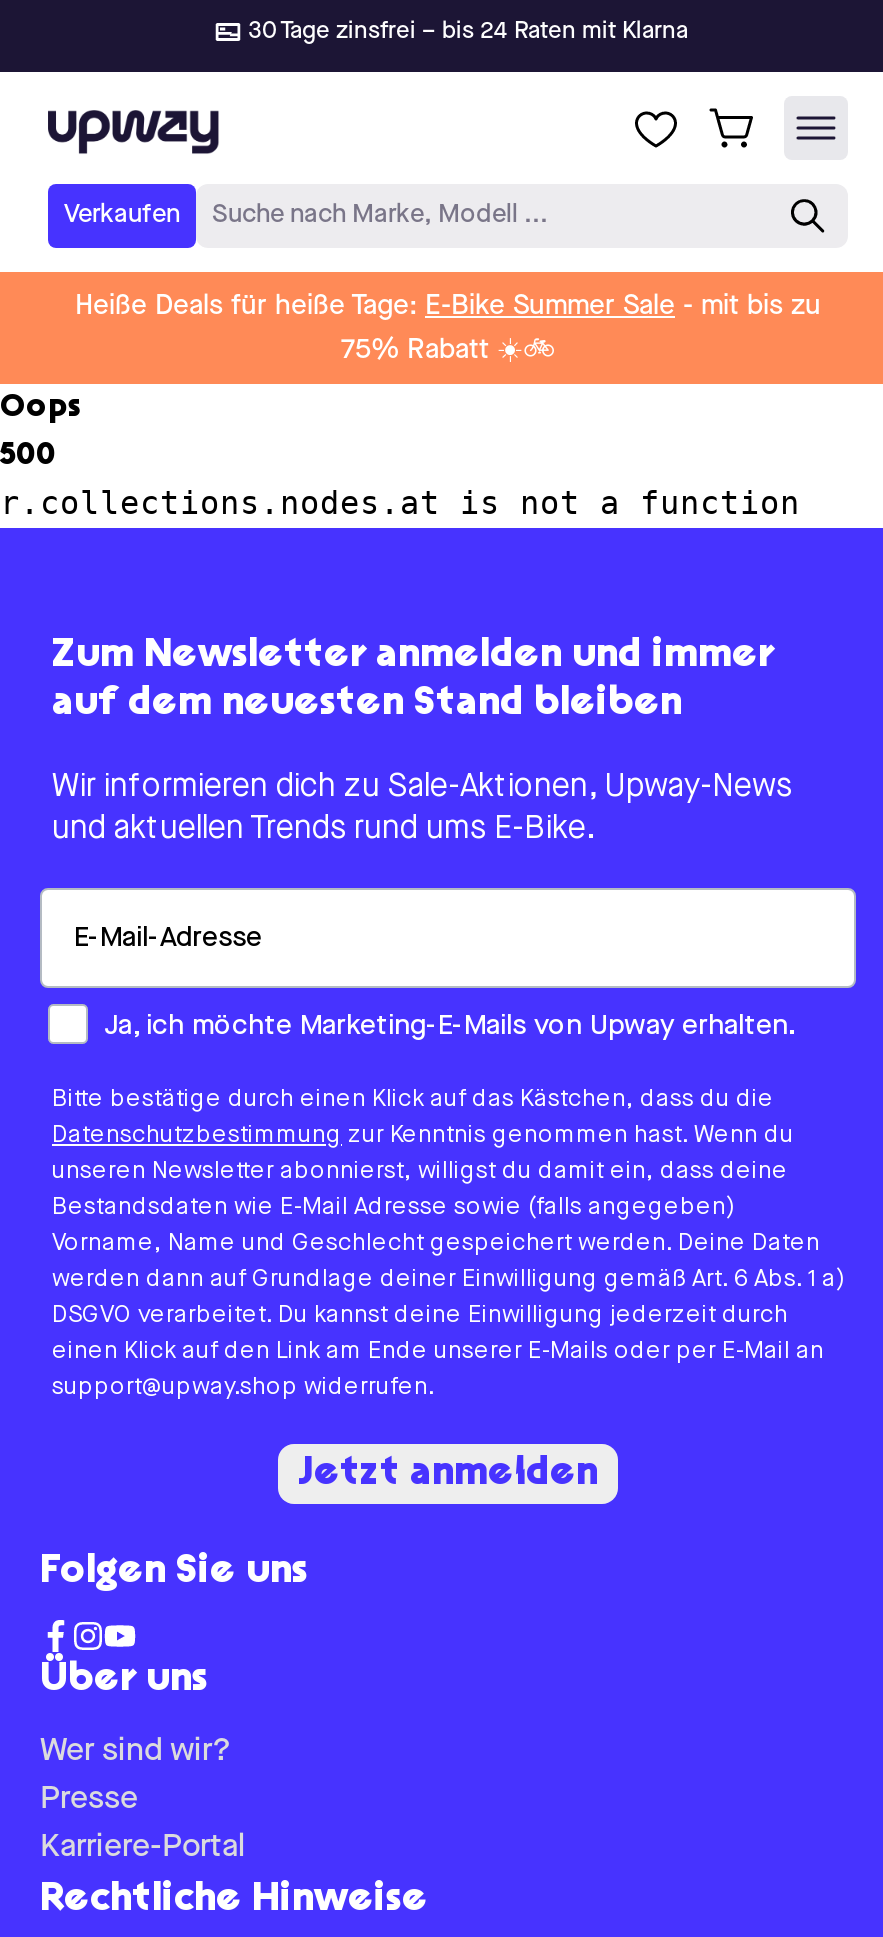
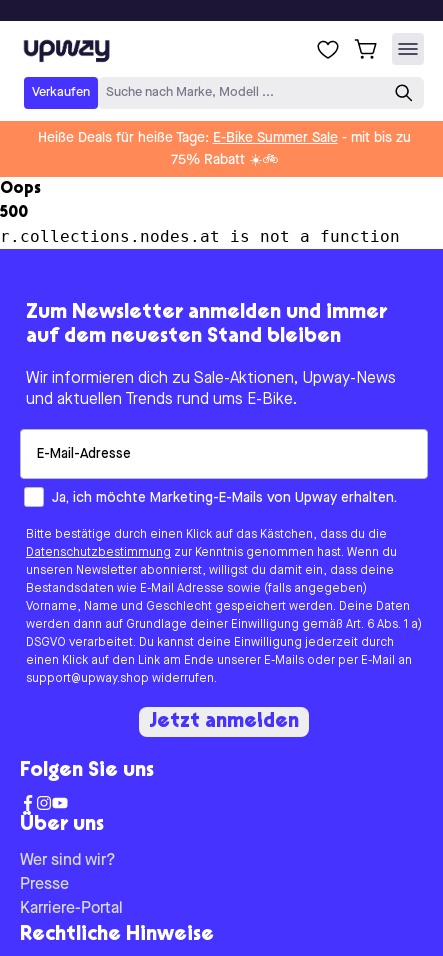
- 30 Tage zinsfrei – bis 24 Raten mit Klarna
